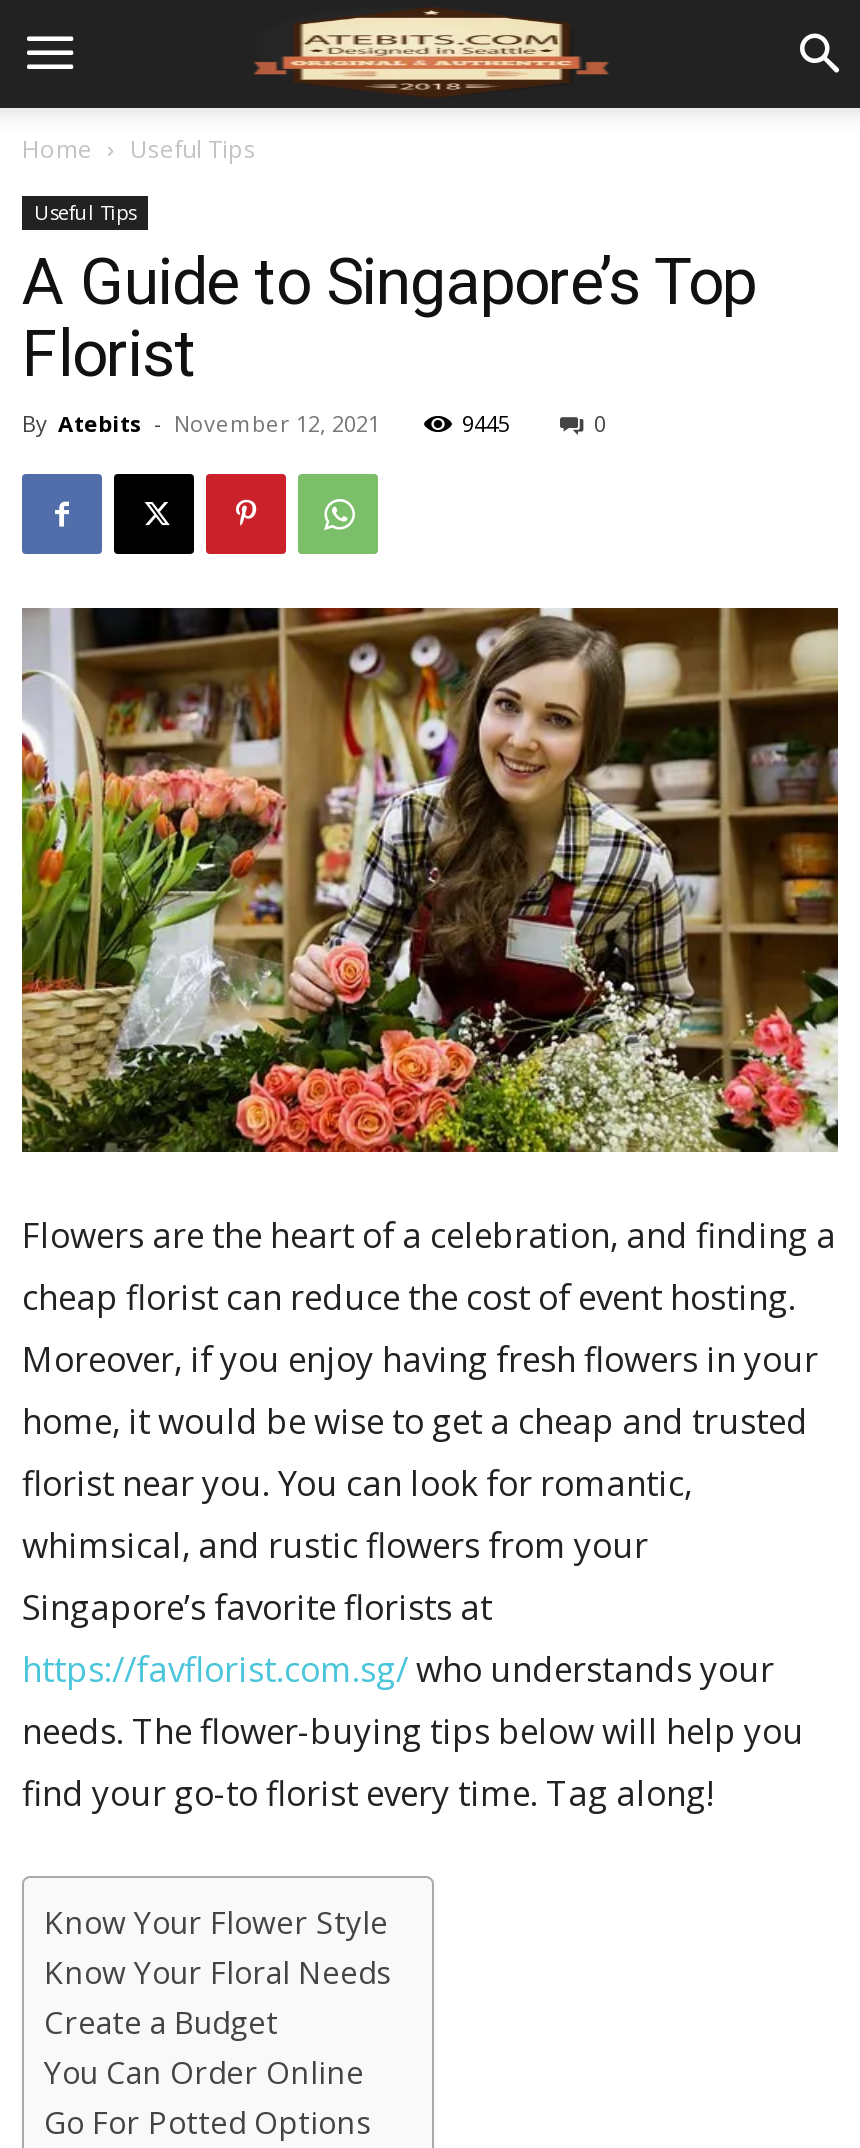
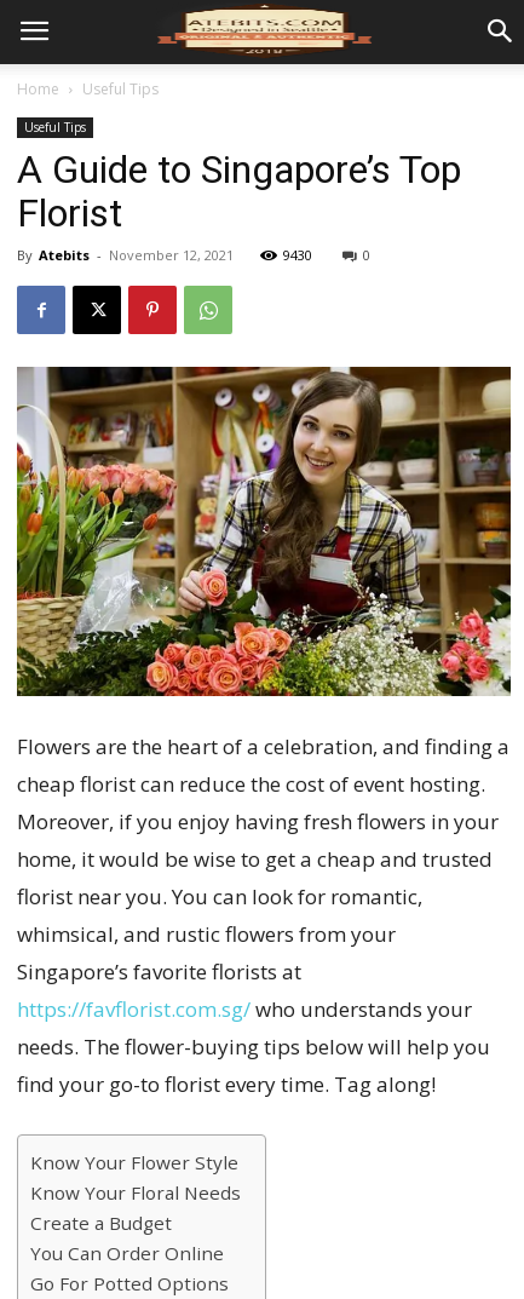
- 9445
+ 9430
